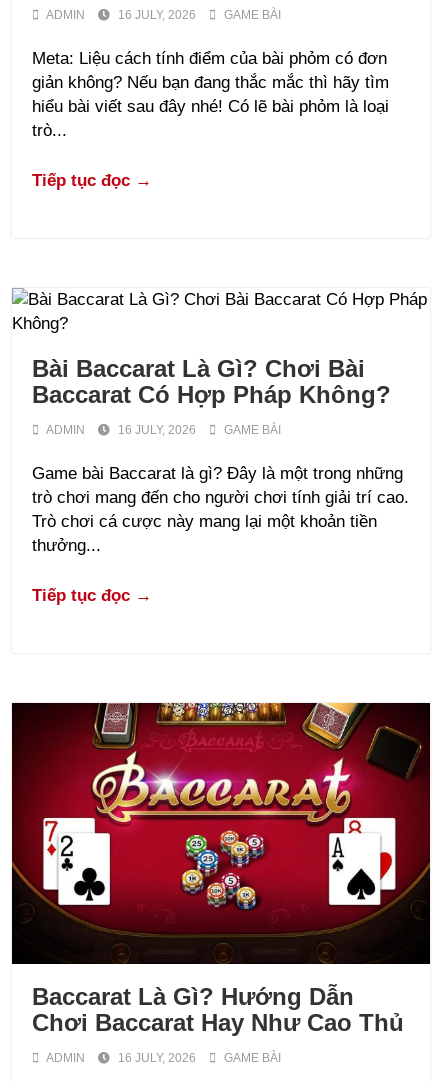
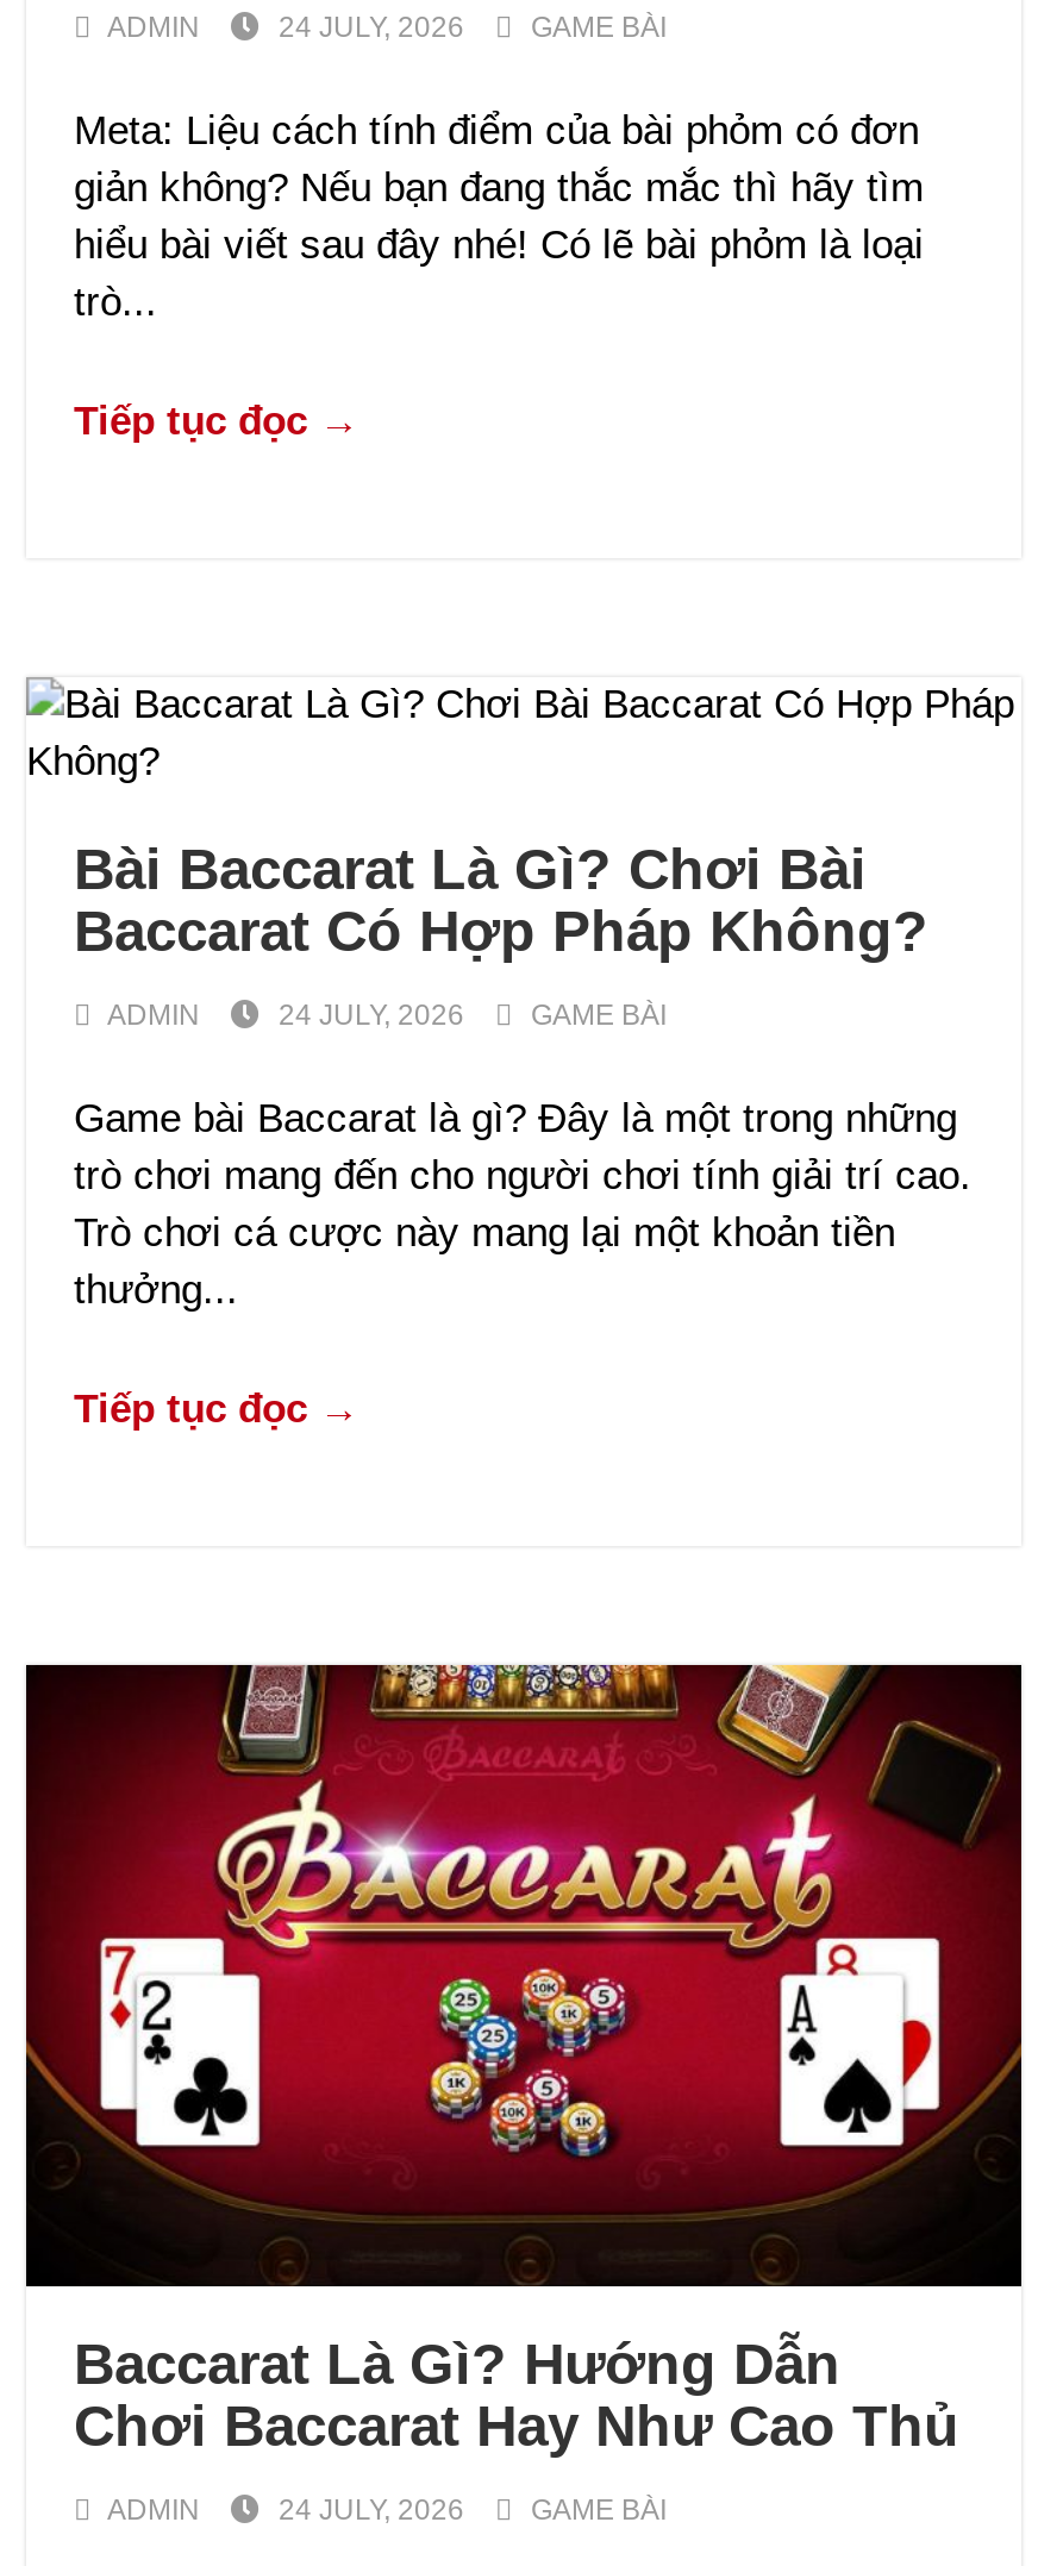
- 16 JULY, 2026 GAME BÀI
+ 24 JULY, 2026 GAME BÀI

- 16 JULY, 2026 GAME BÀI
+ 24 JULY, 2026 GAME BÀI

- 16 JULY, 2026 GAME BÀI
+ 24 JULY, 2026 GAME BÀI
